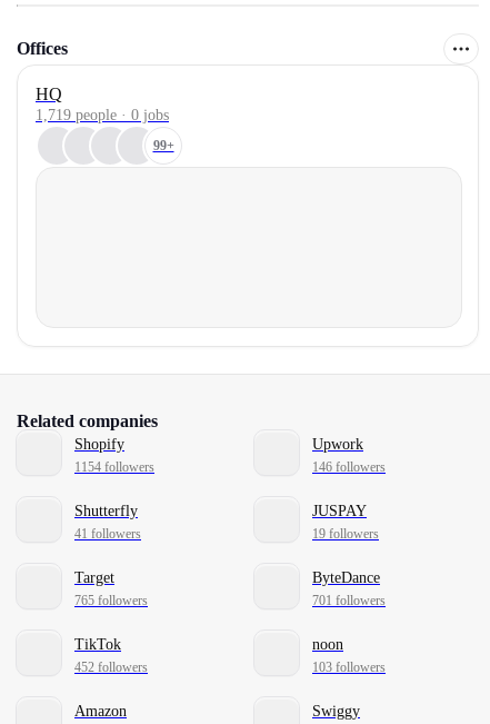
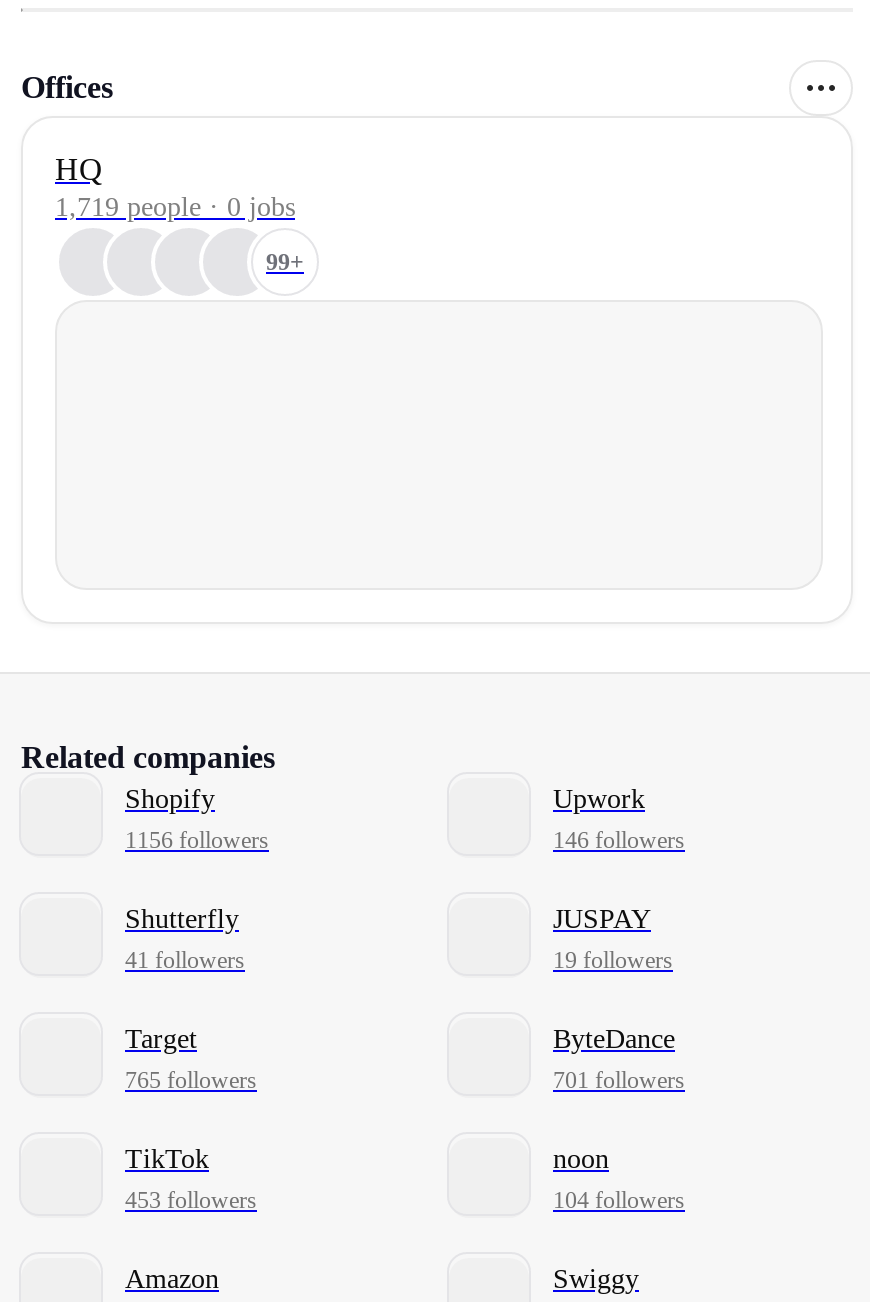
- 1154 followers
+ 1156 followers

- 452 followers
+ 453 followers

- 103 followers
+ 104 followers
